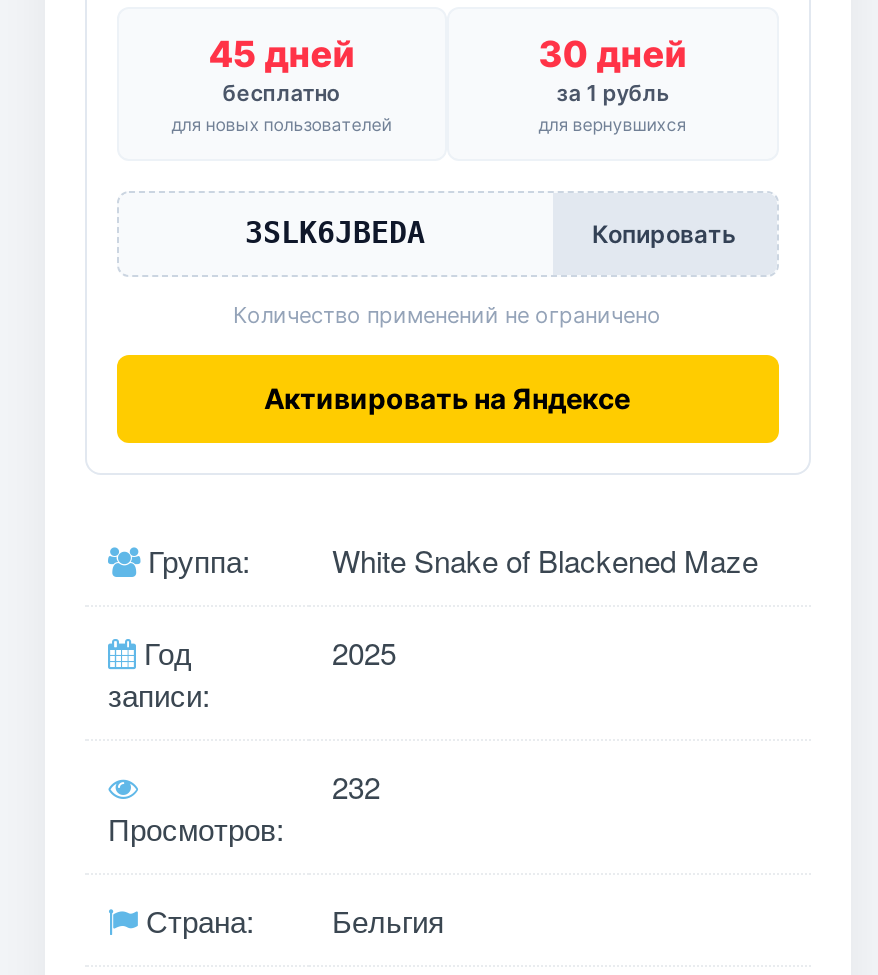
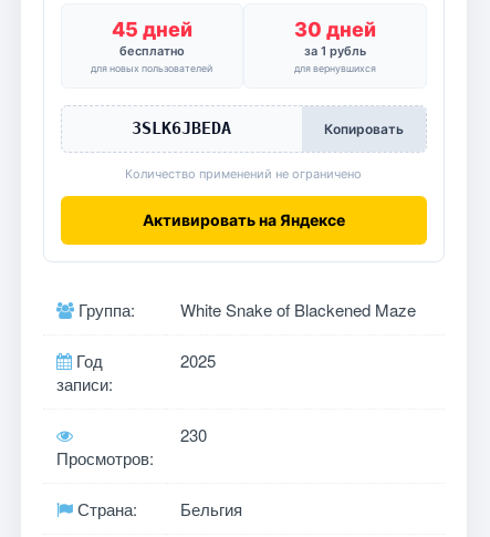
- 232
+ 230
